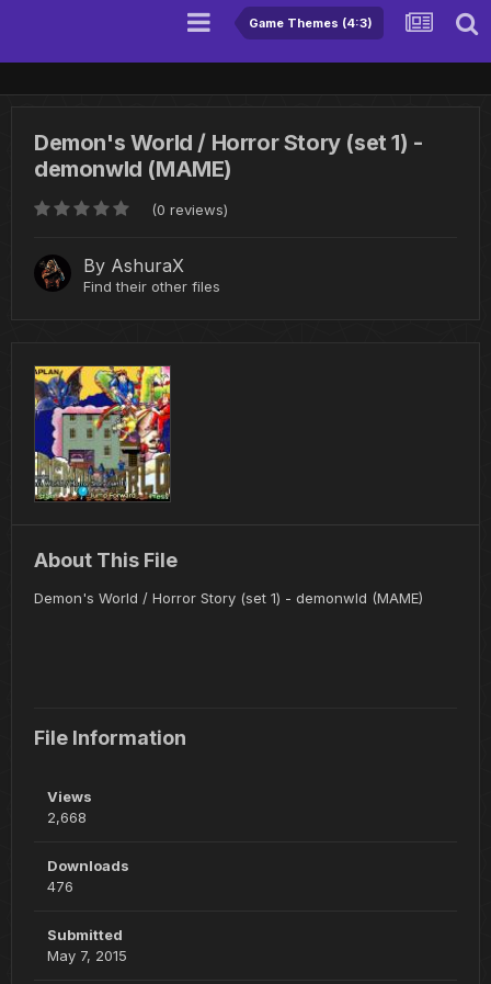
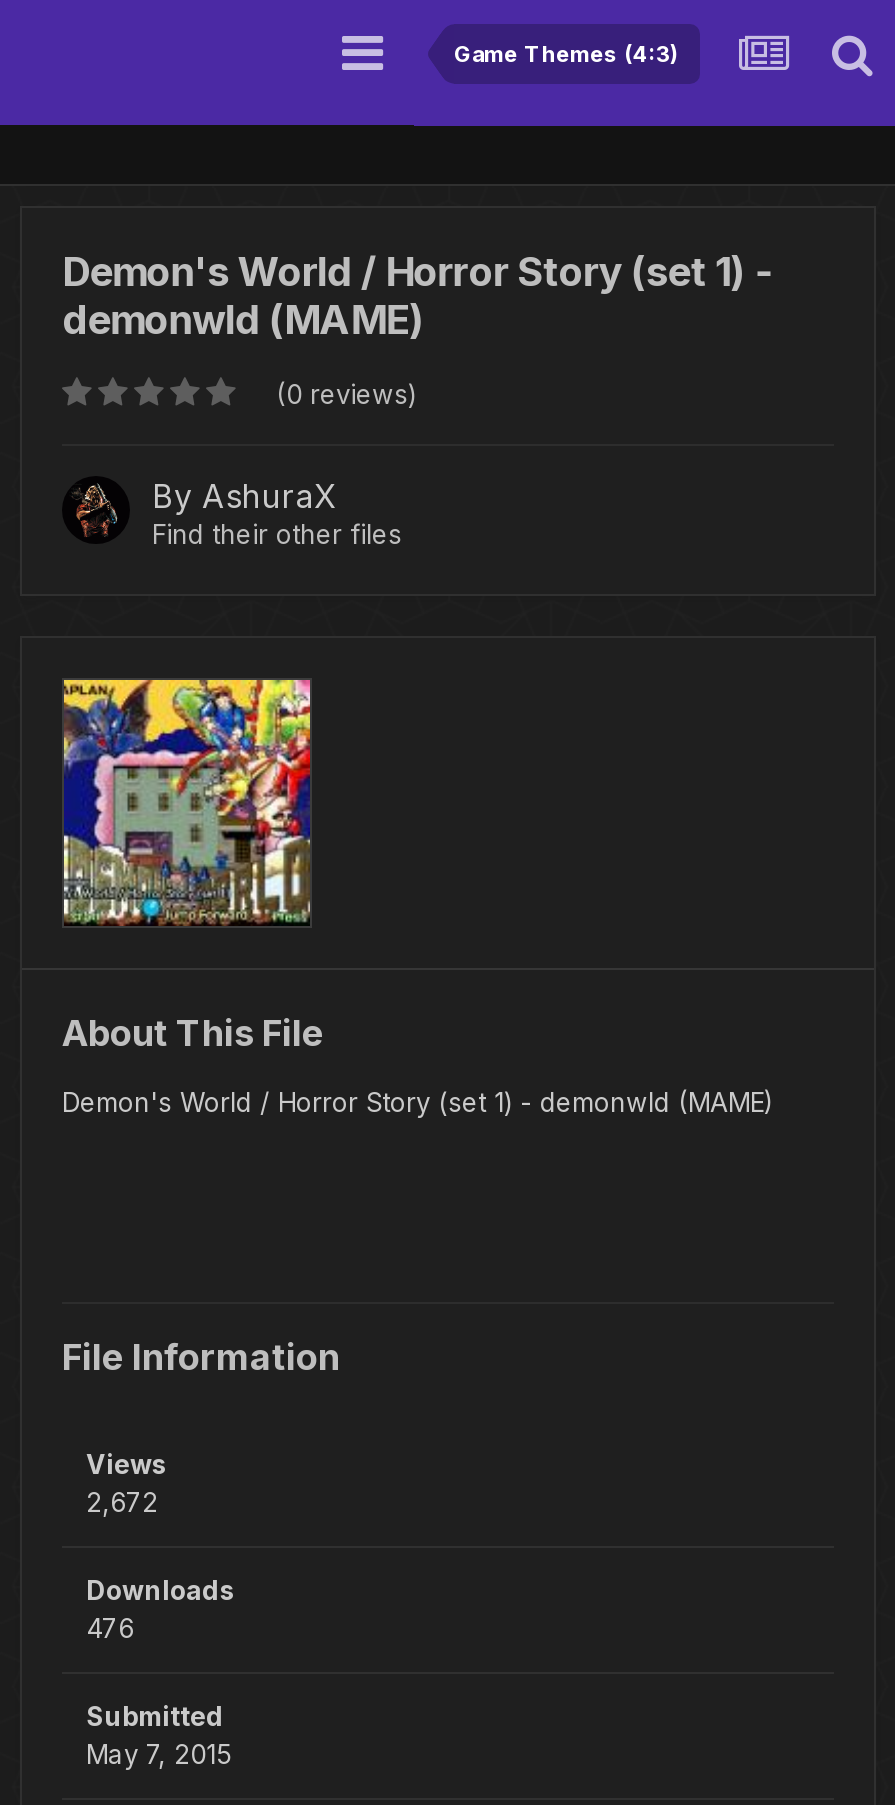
- 2,668
+ 2,672
